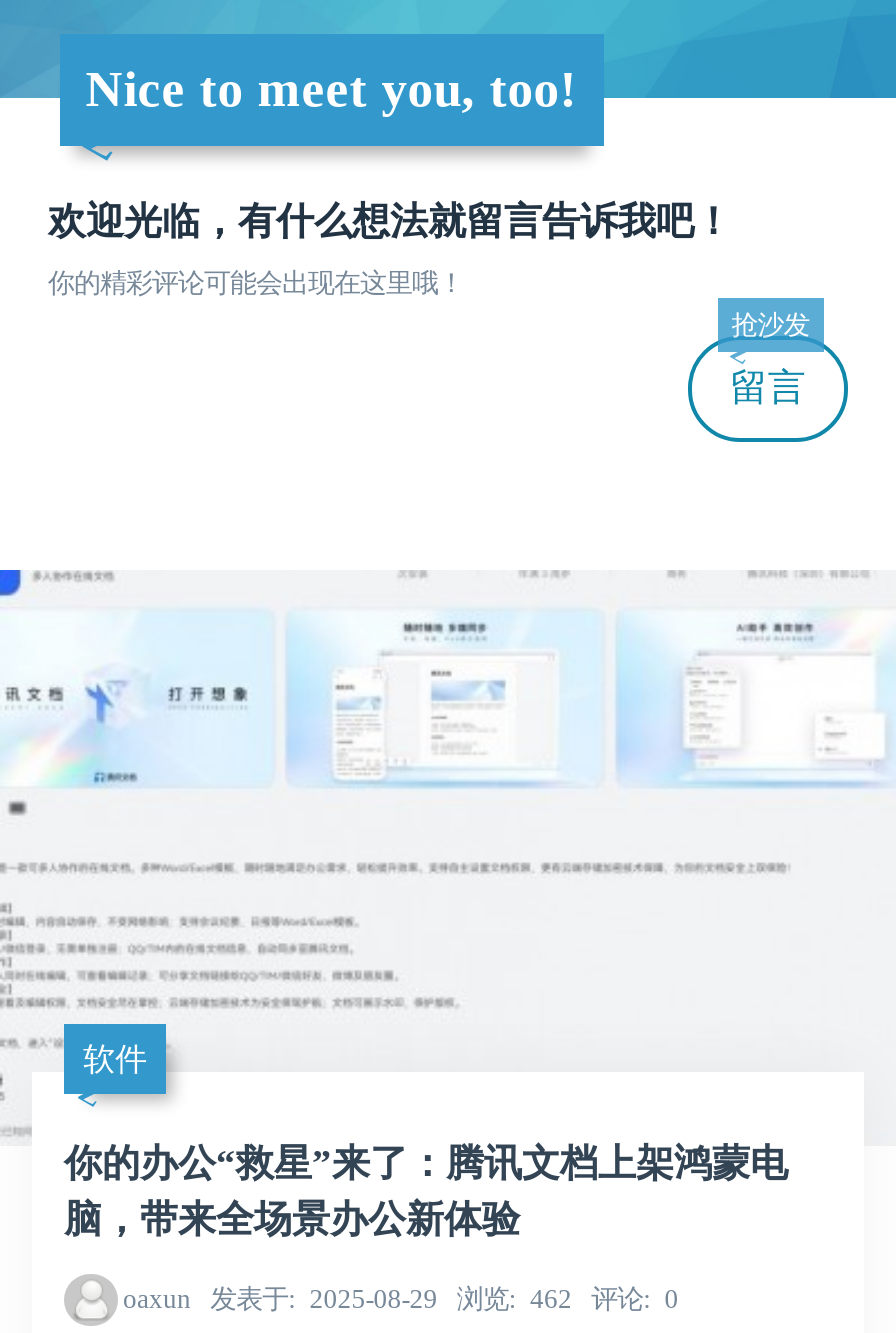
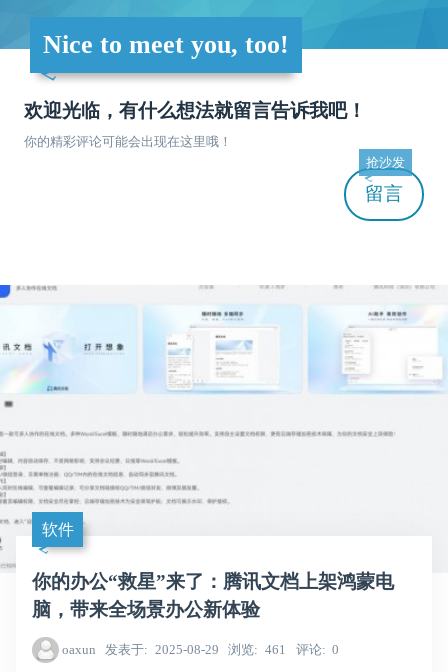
- oaxun 发表于 2025-08-29 浏览 462 评论 0
+ oaxun 发表于 2025-08-29 浏览 461 评论 0
